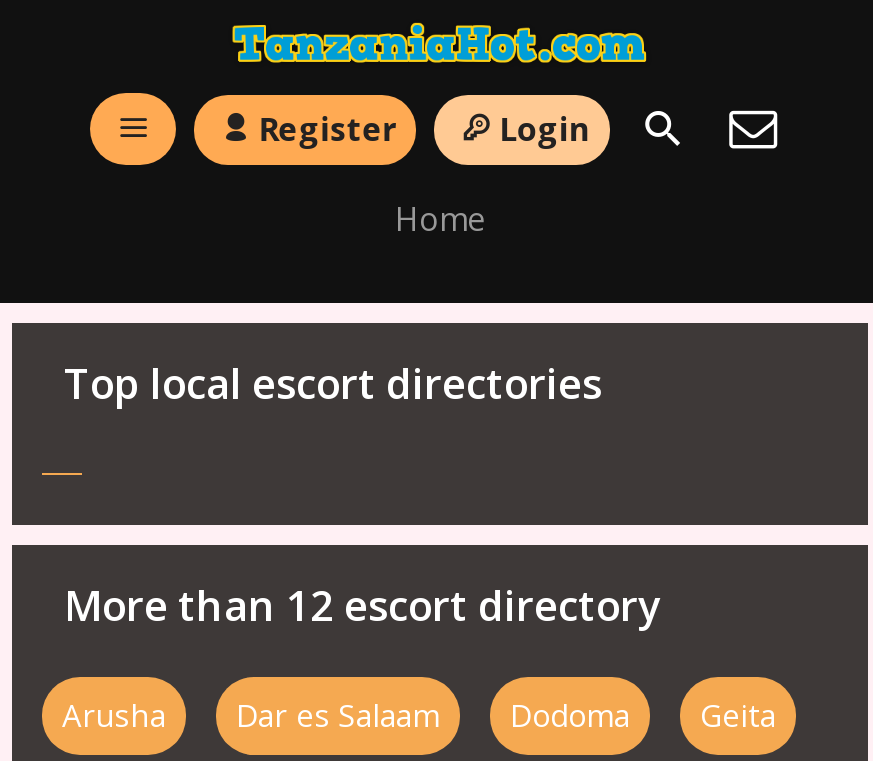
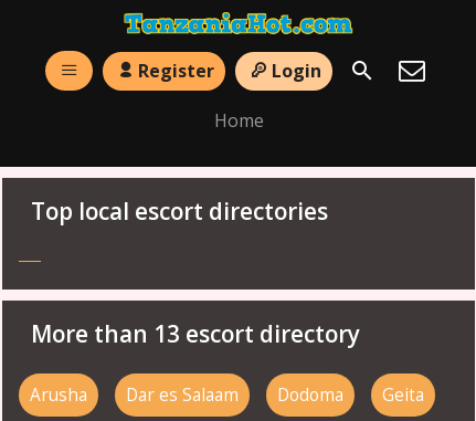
- More than 12 escort directory
+ More than 13 escort directory
